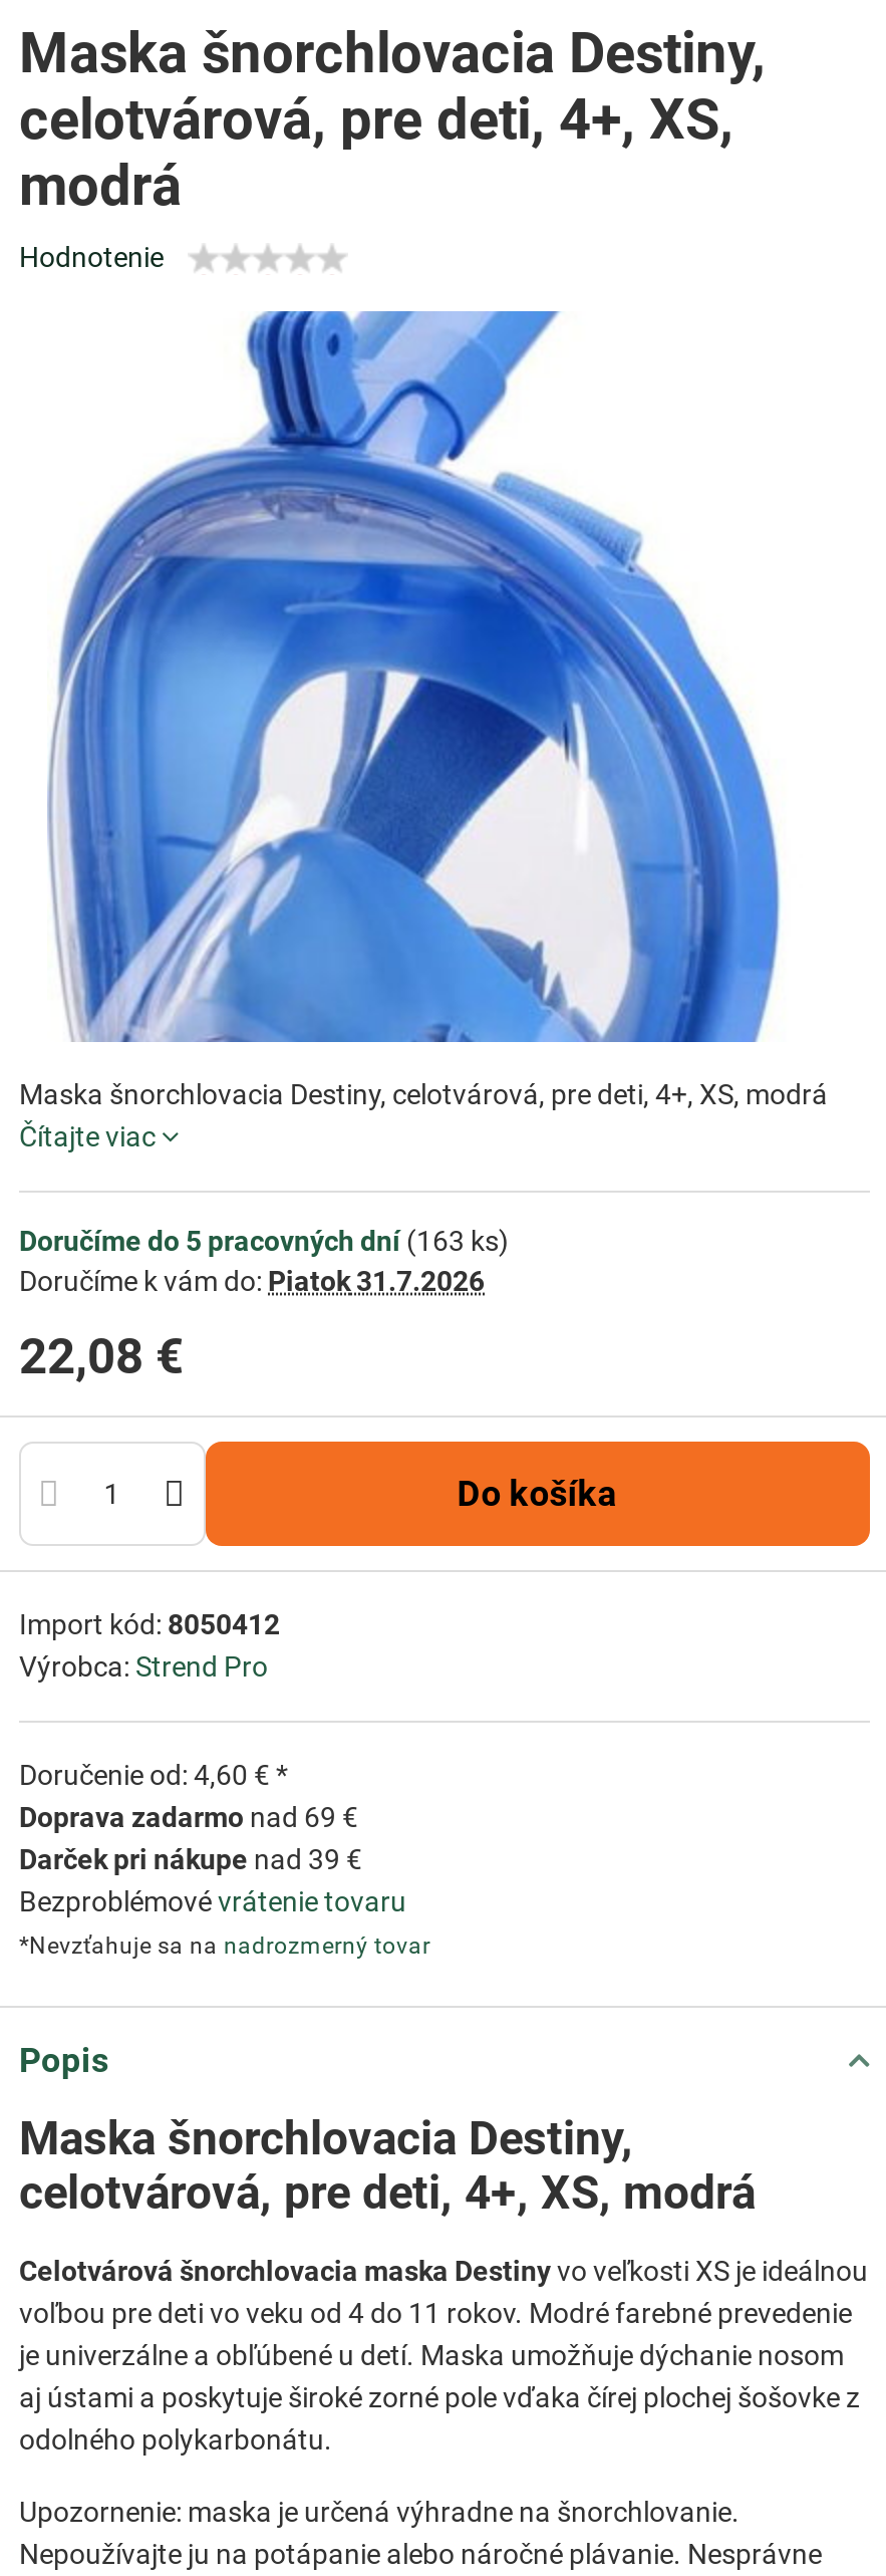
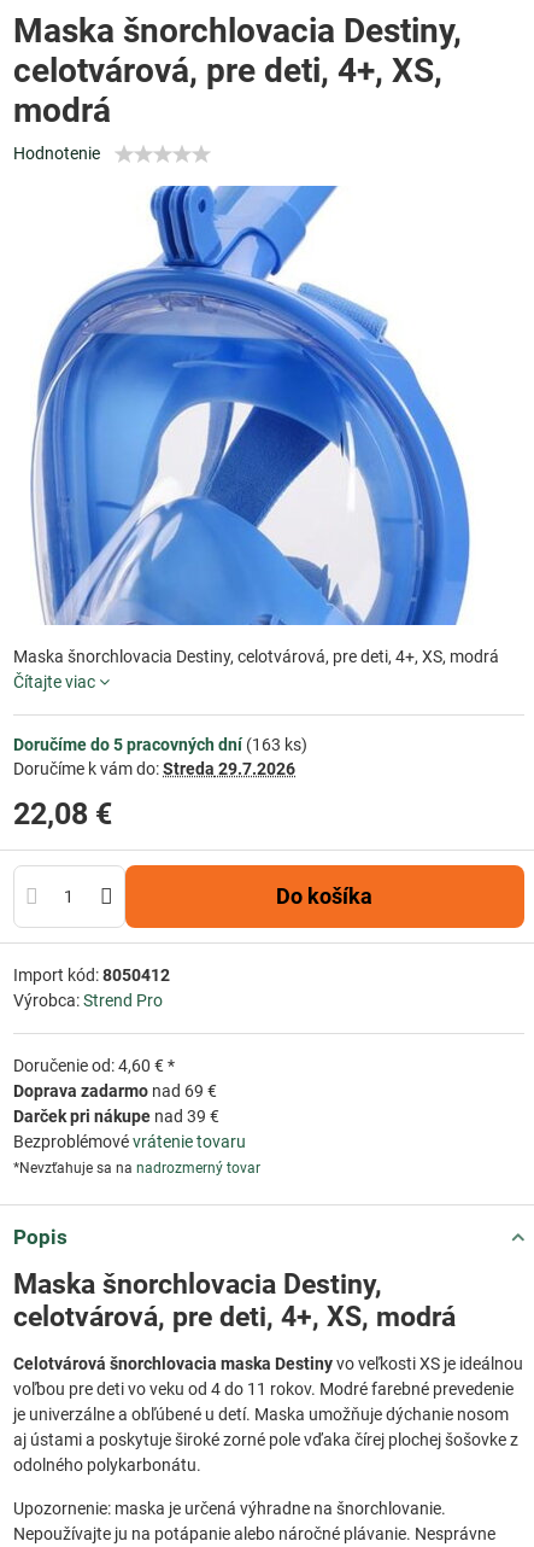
- Doručíme k vám do: Piatok 31.7.2026
+ Doručíme k vám do: Streda 29.7.2026
